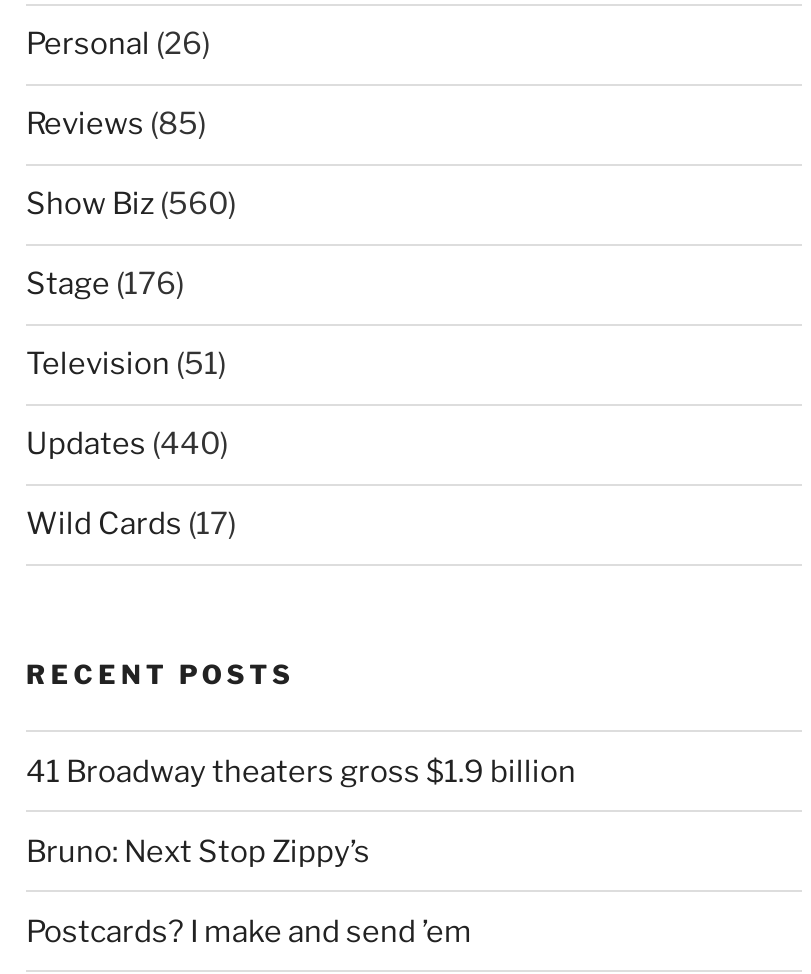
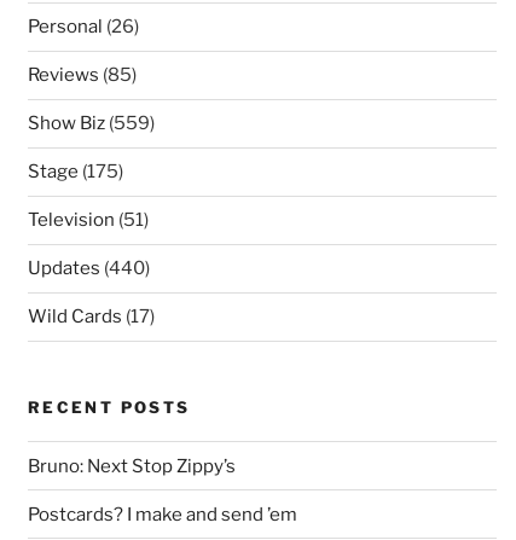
- Show Biz (560)
+ Show Biz (559)

- Stage (176)
+ Stage (175)

- 41 Broadway theaters gross $1.9 billion
